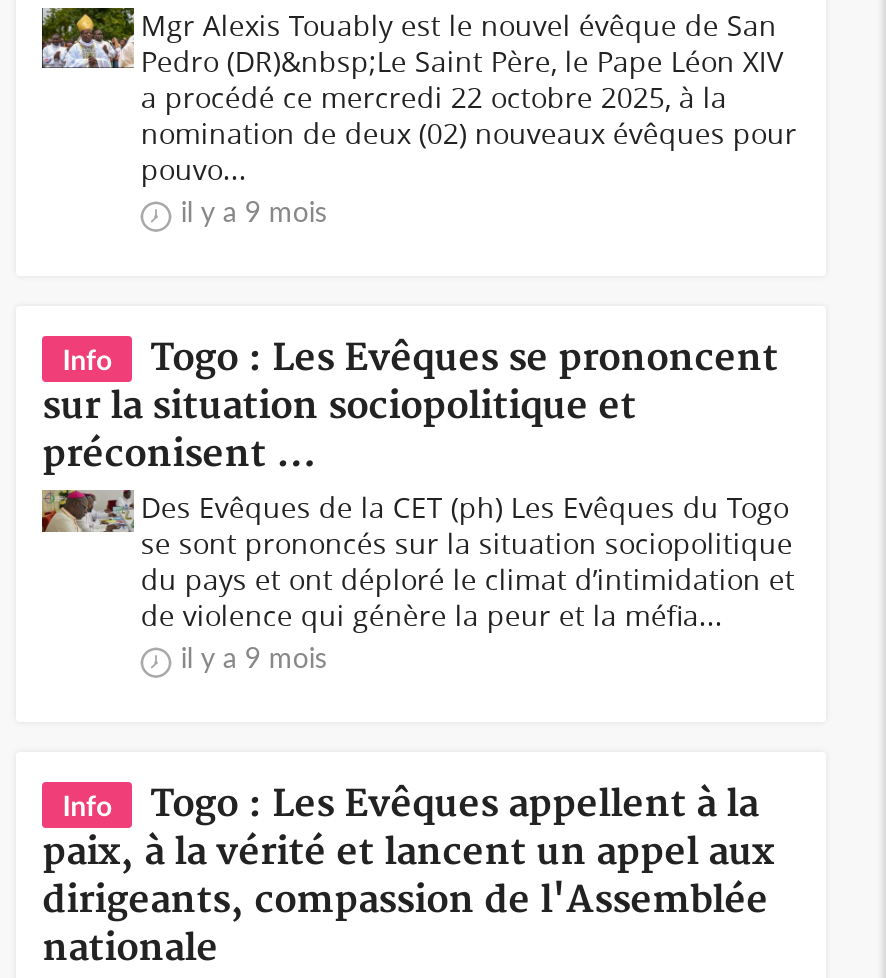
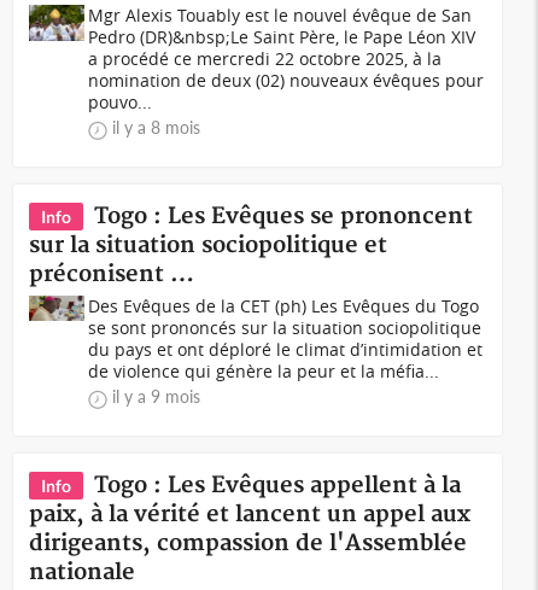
- il y a 9 mois
+ il y a 8 mois
